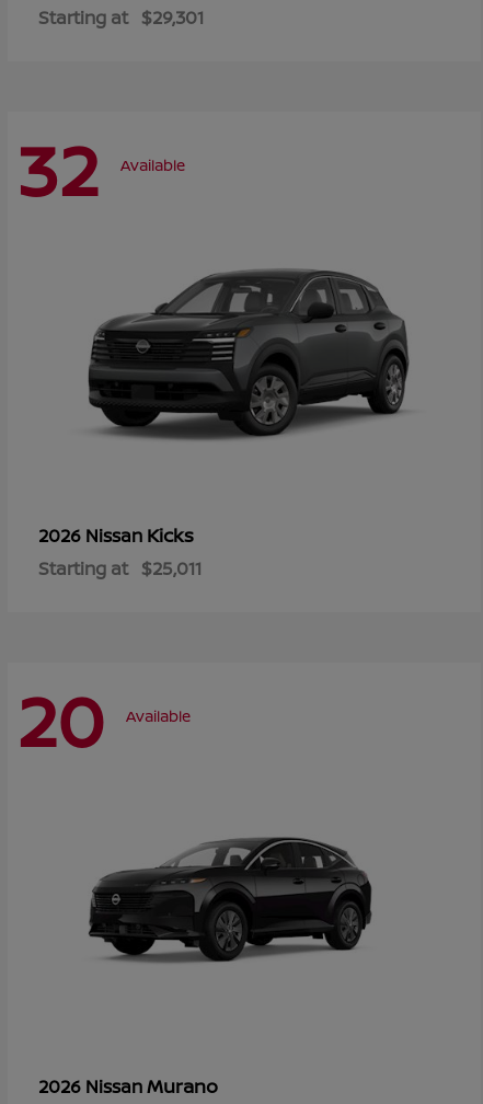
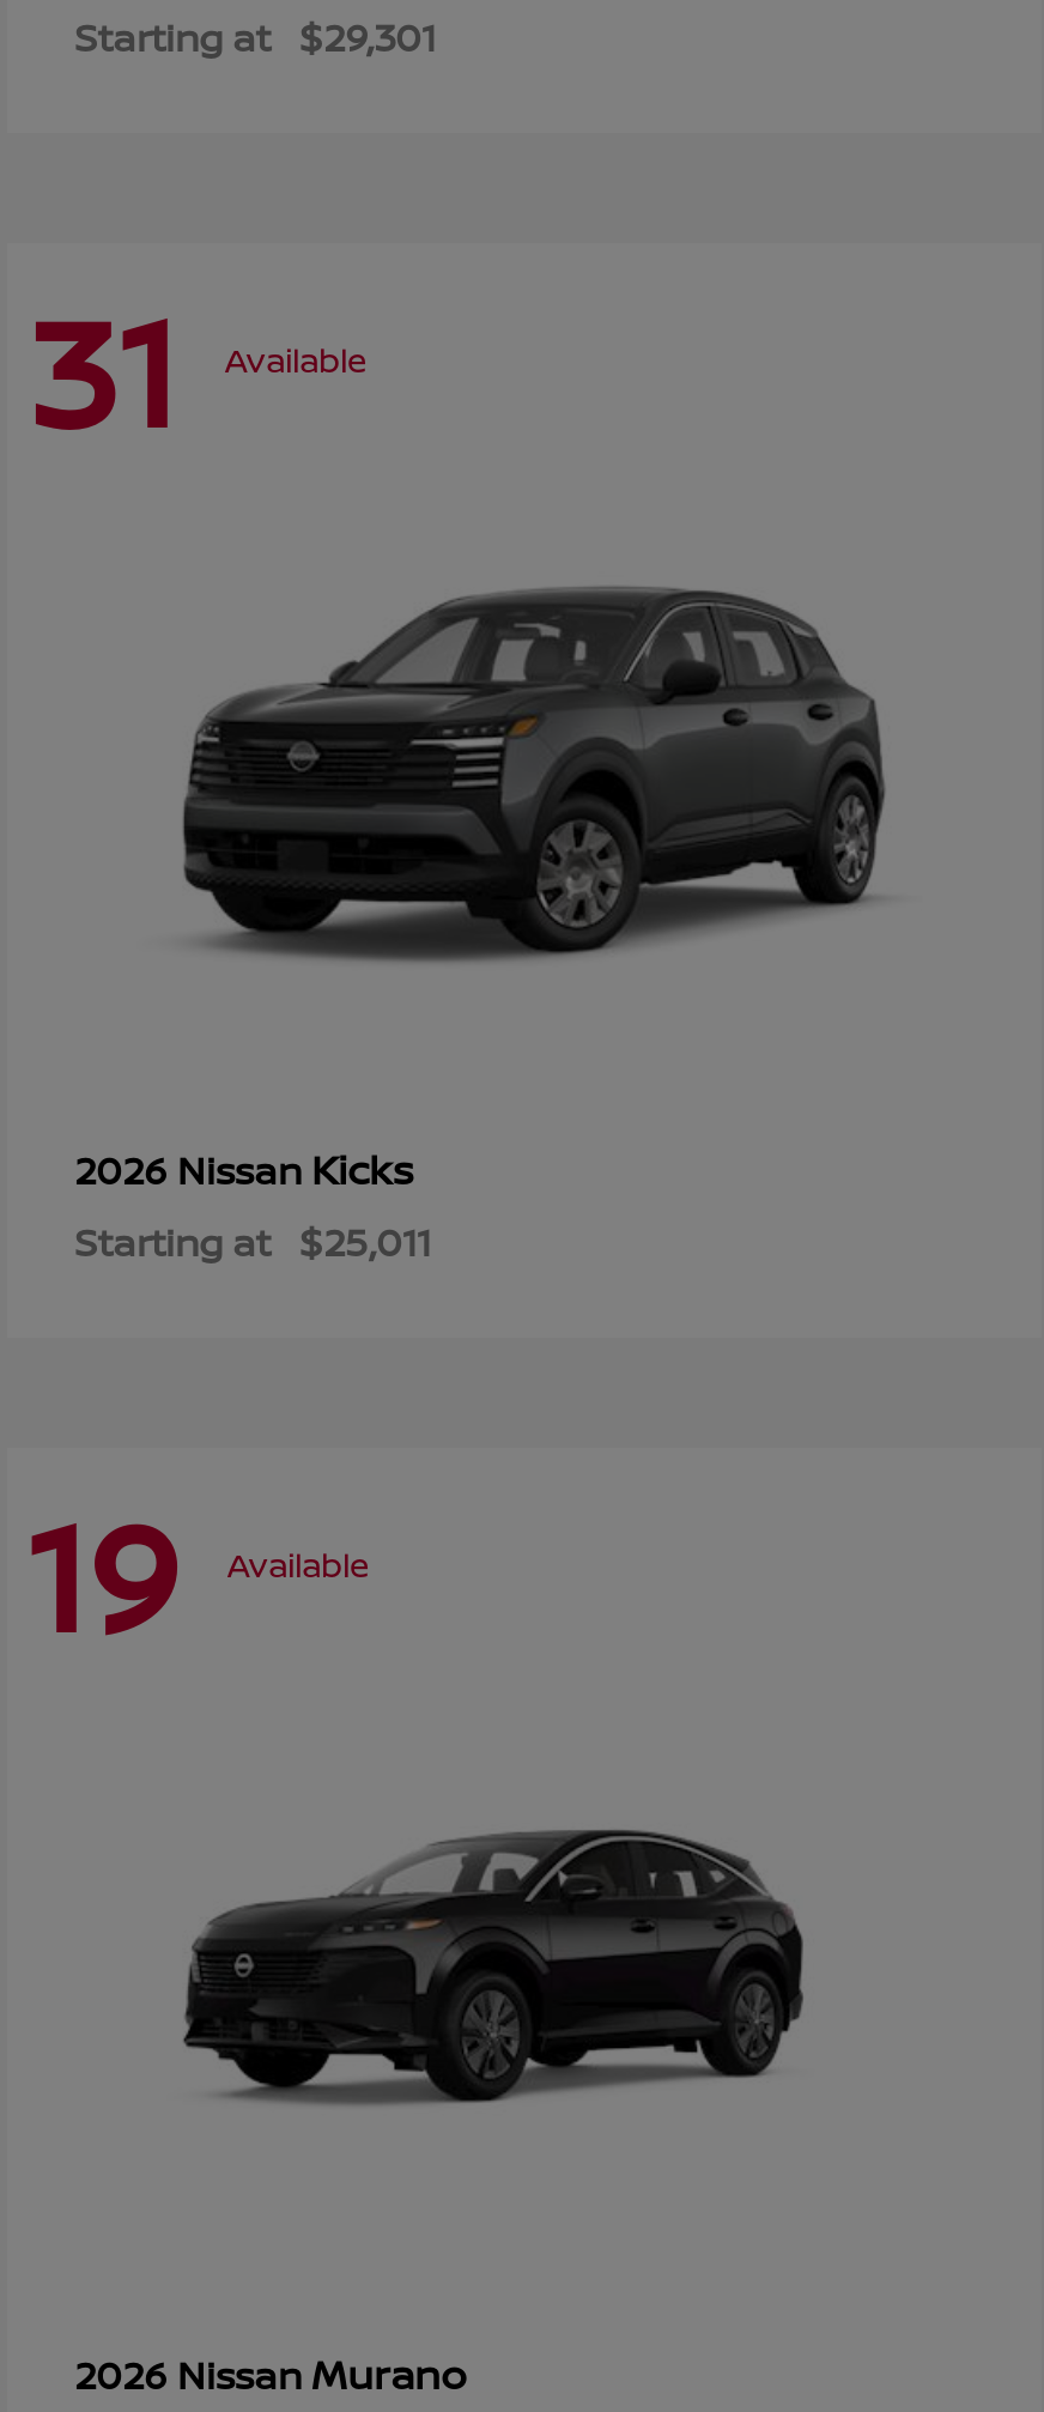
- 32 Available
+ 31 Available

- 20 Available
+ 19 Available
